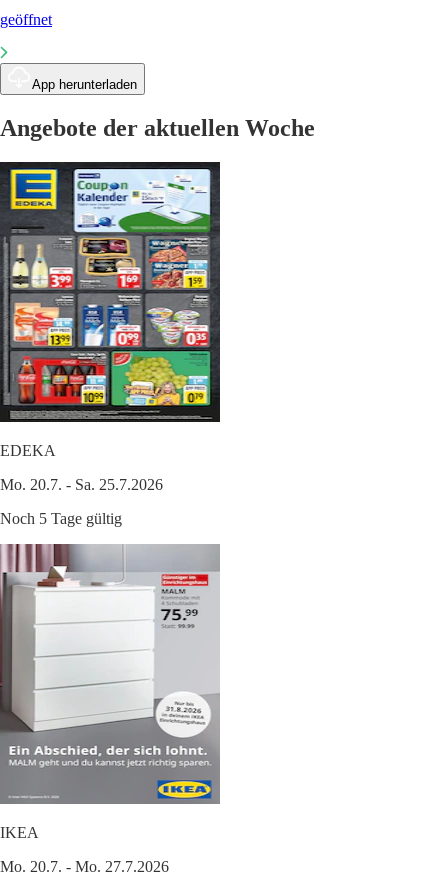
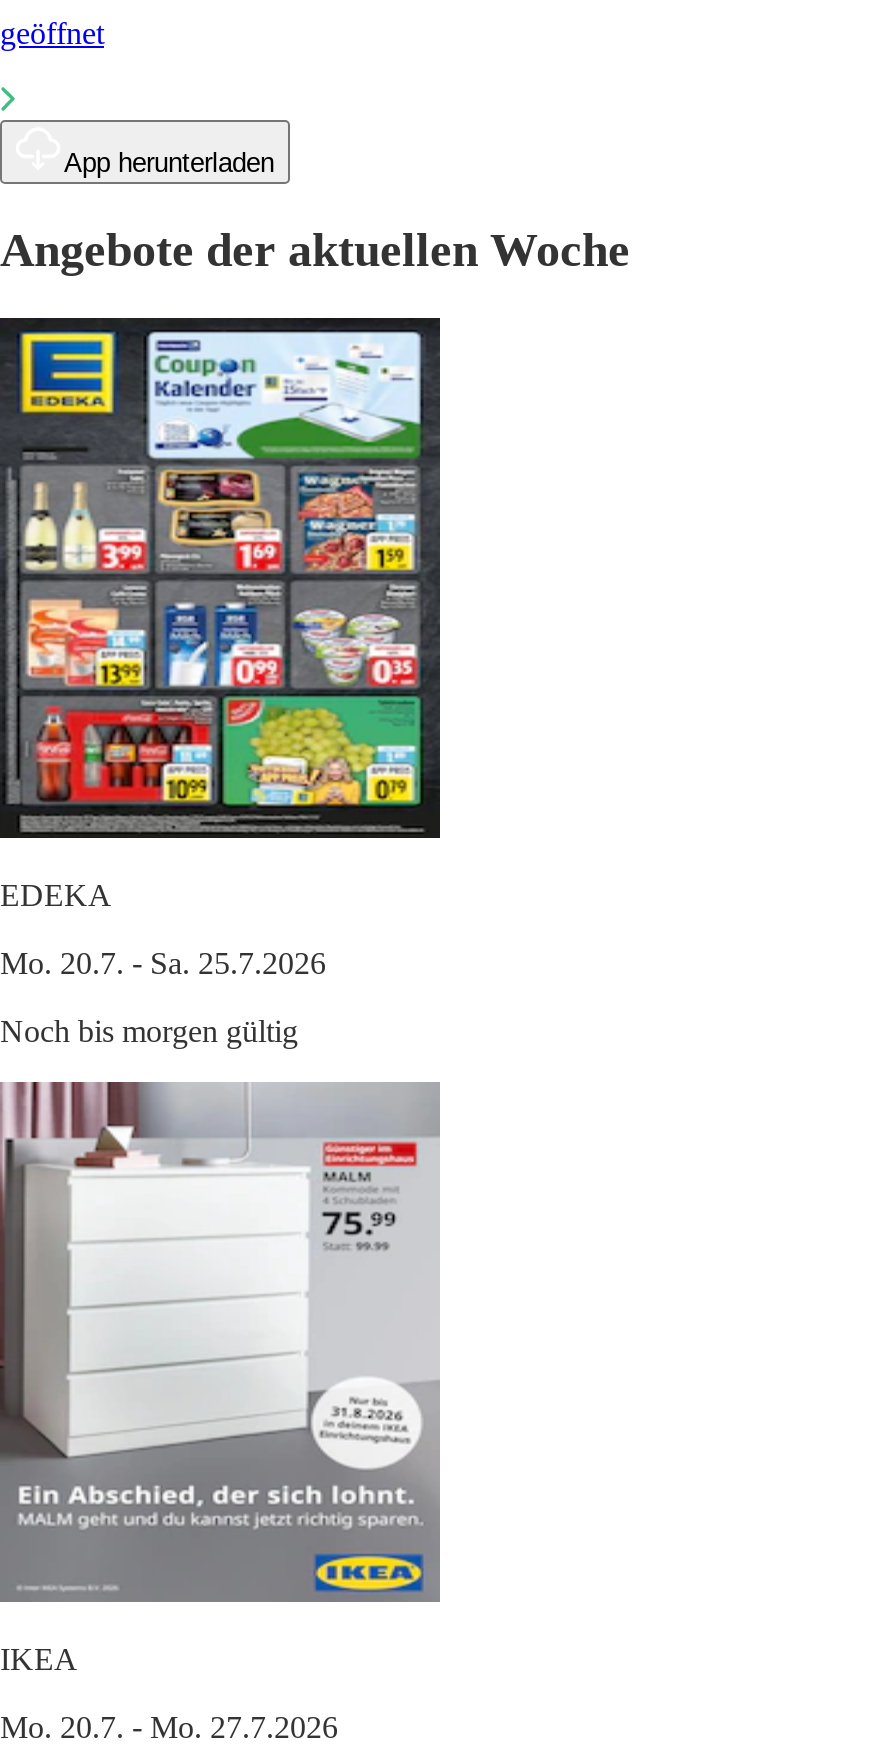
- Noch 5 Tage gültig
+ Noch bis morgen gültig
